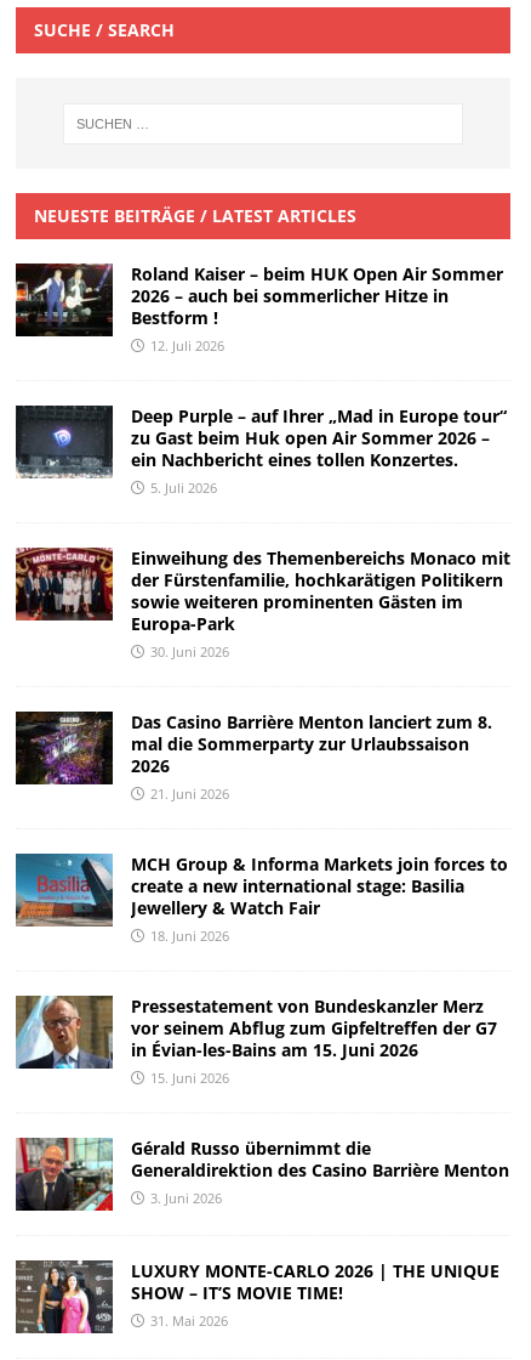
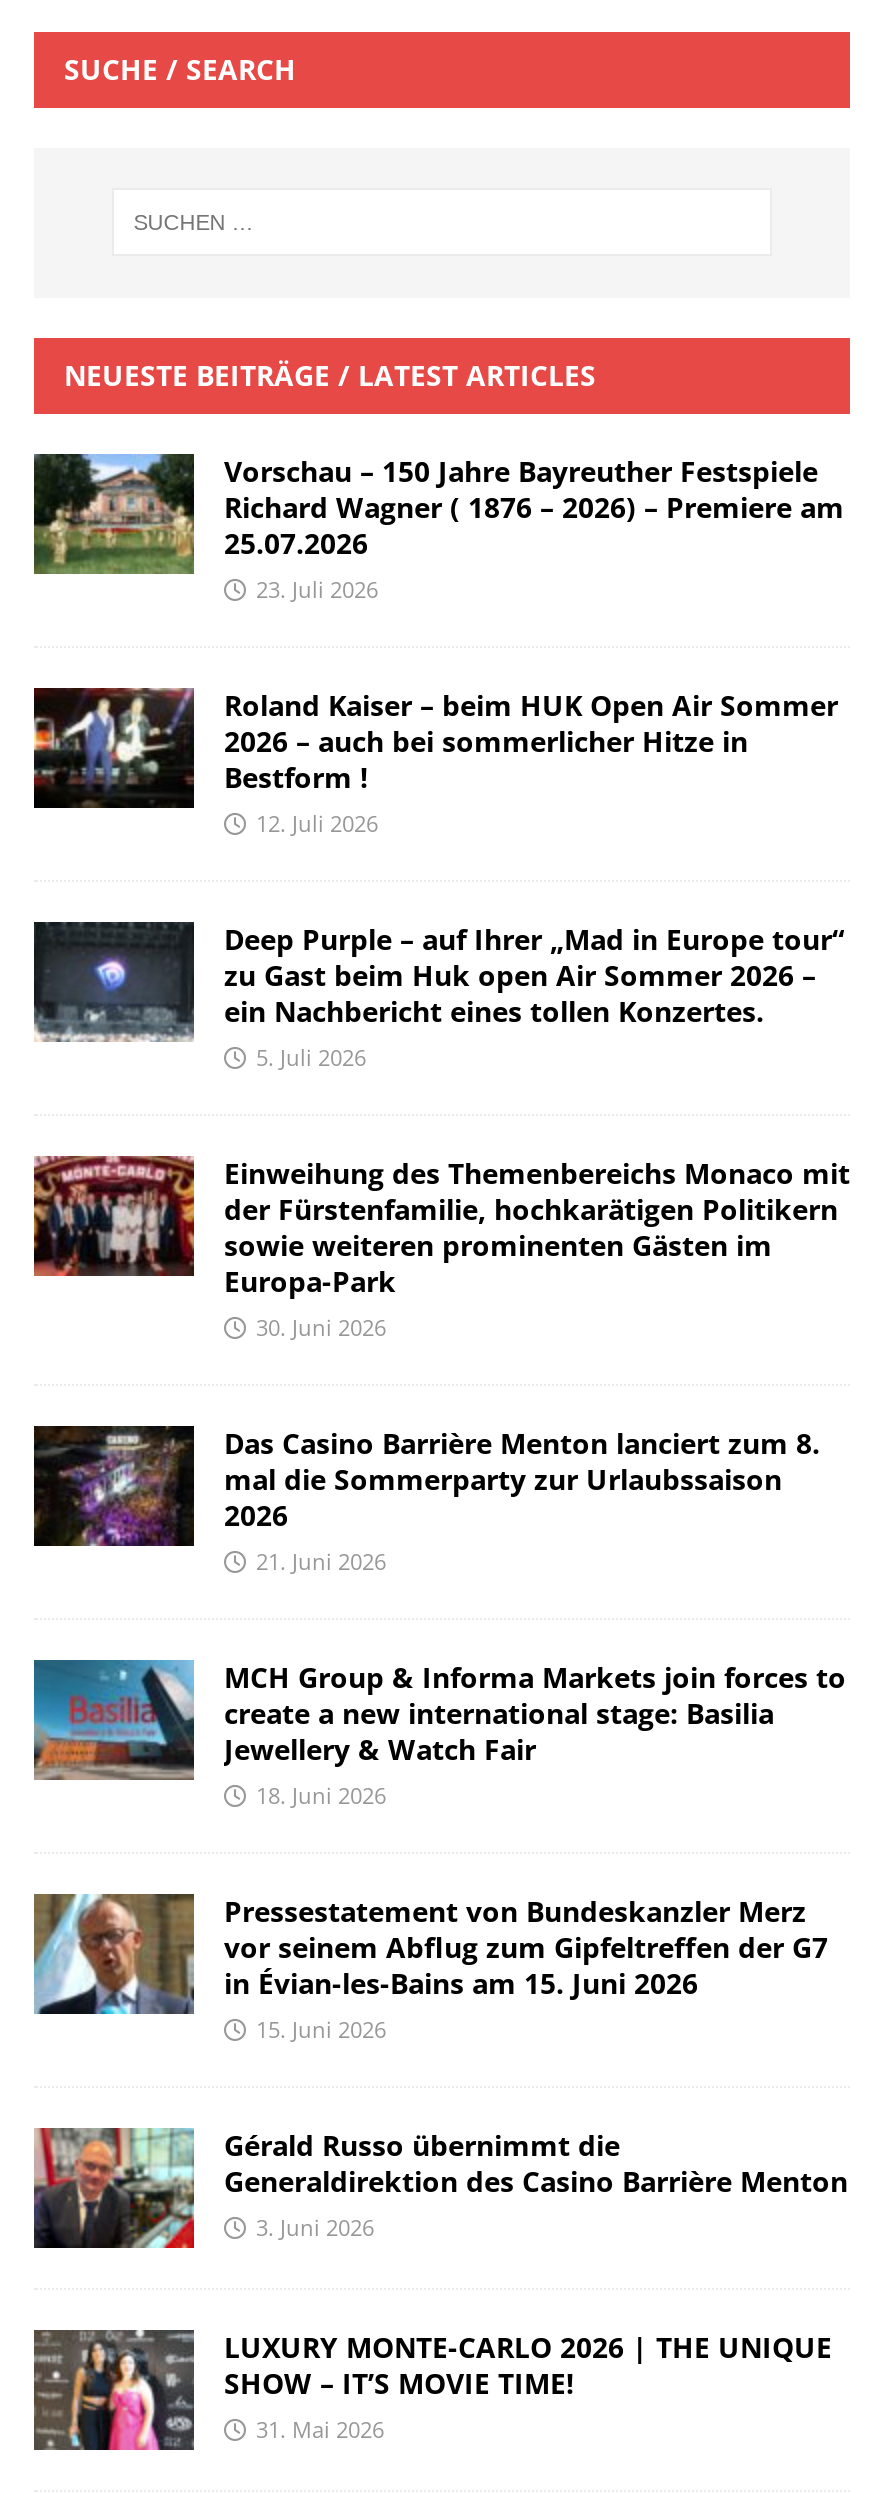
+ [image]
+ Vorschau – 150 Jahre Bayreuther Festspiele
+ Richard Wagner ( 1876 – 2026) – Premiere am
+ 25.07.2026
+ 23. Juli 2026
